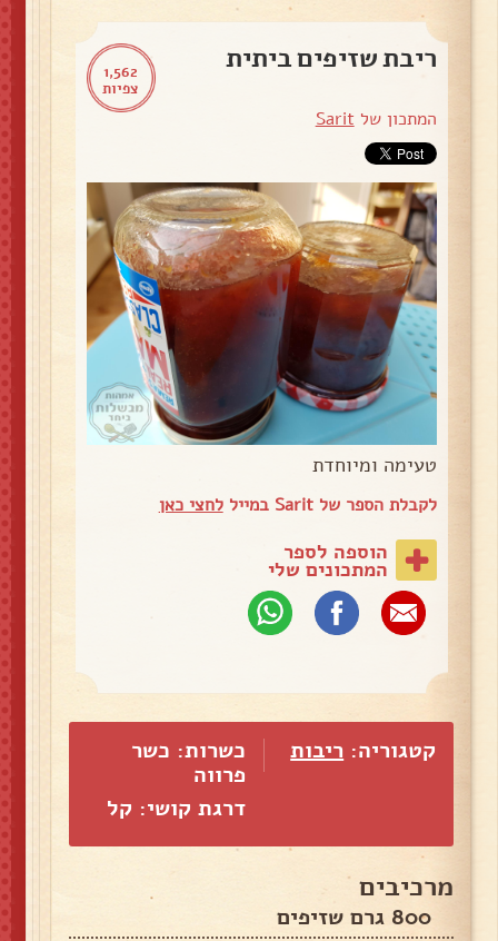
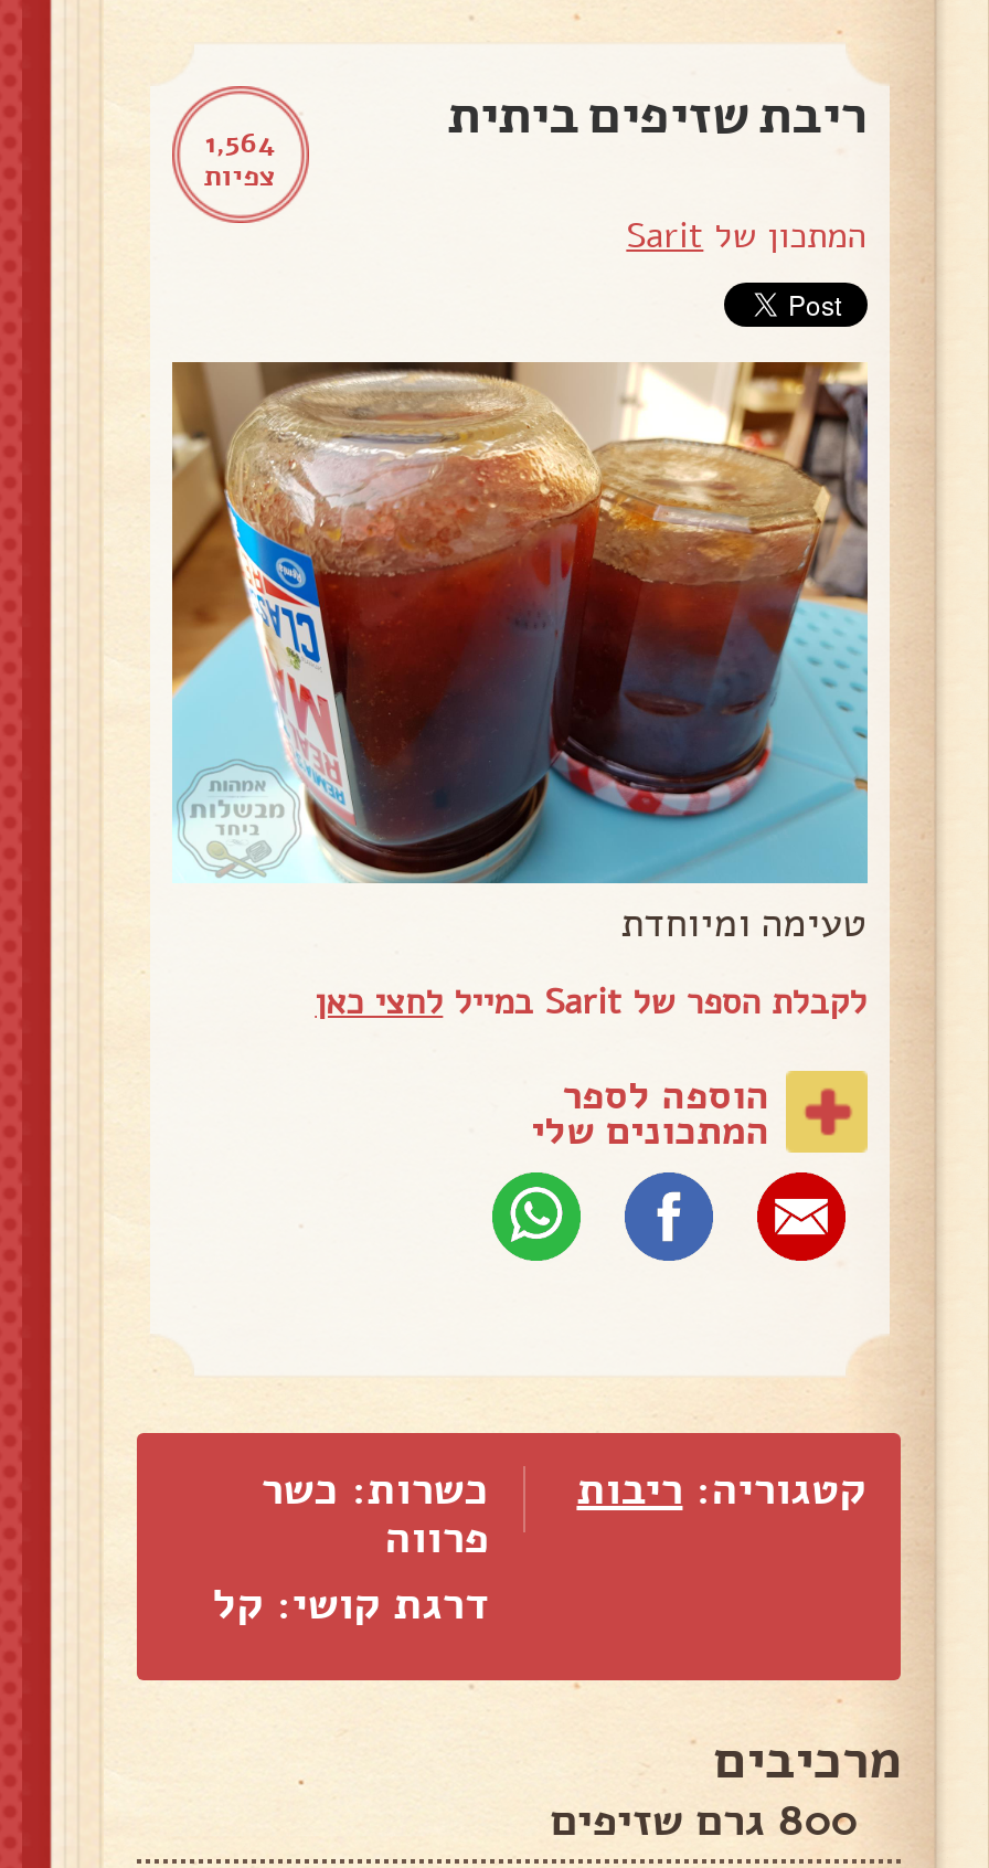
- 1,562
+ 1,564
